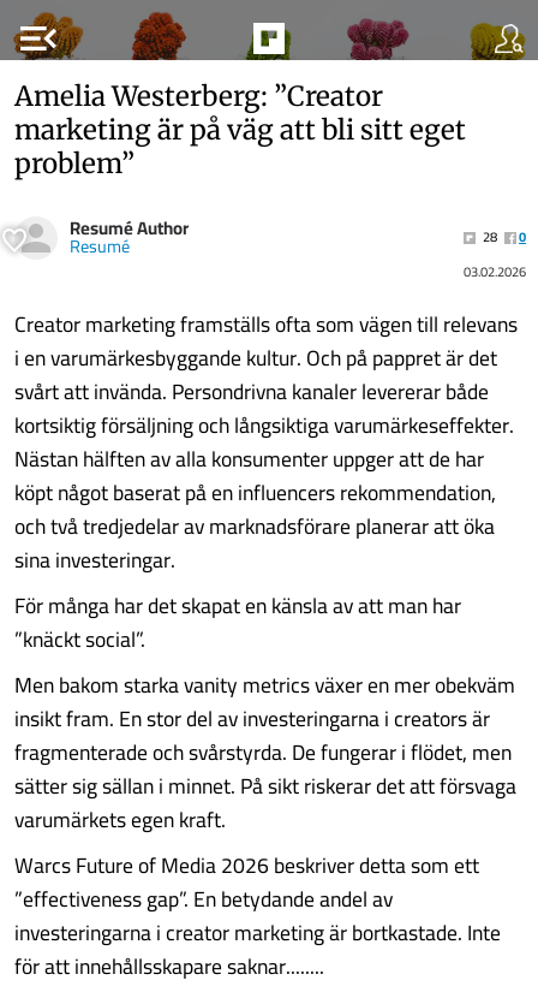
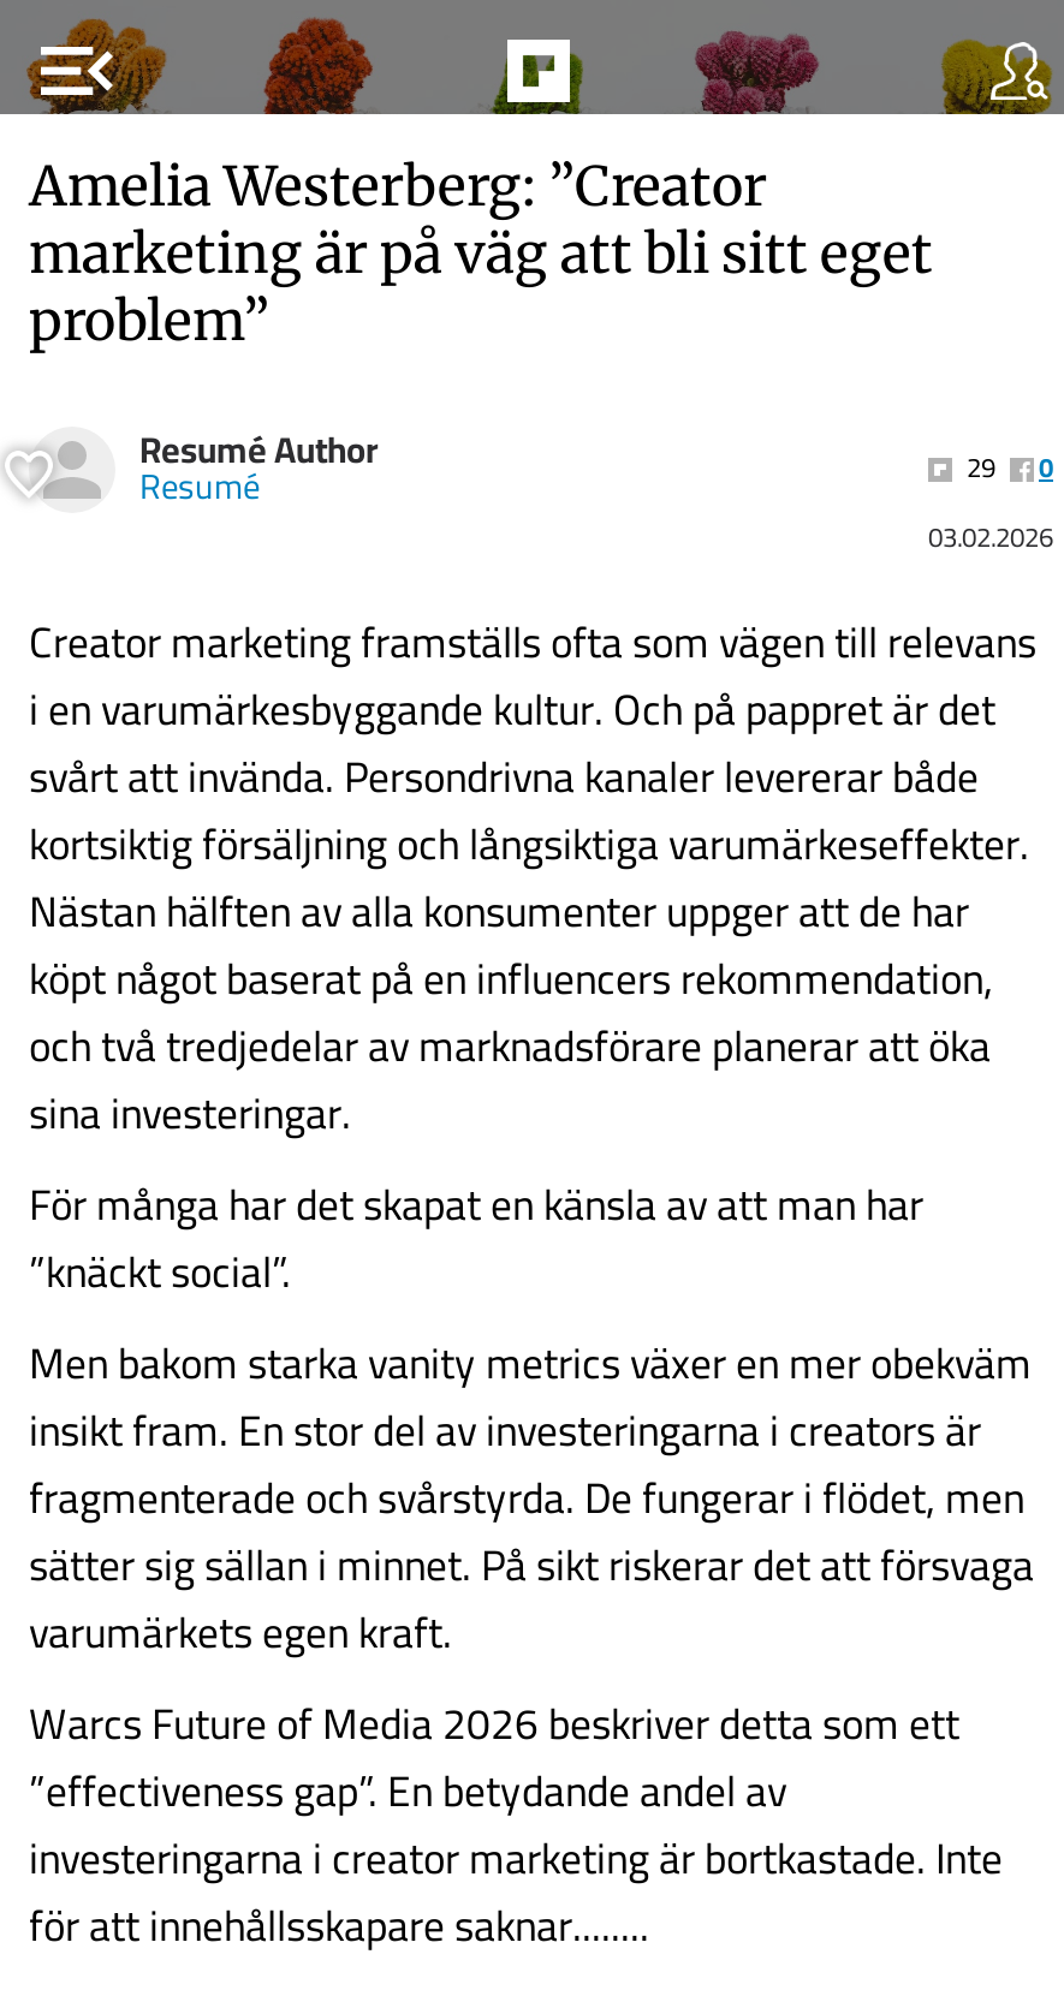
- 28 0
+ 29 0
